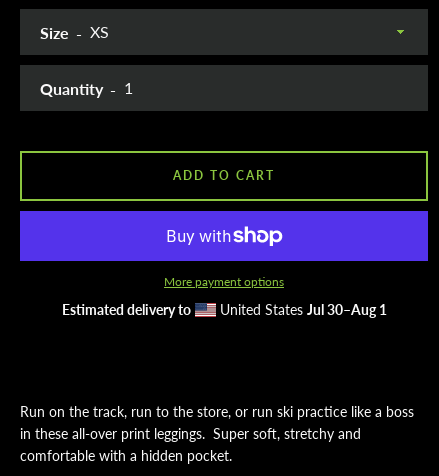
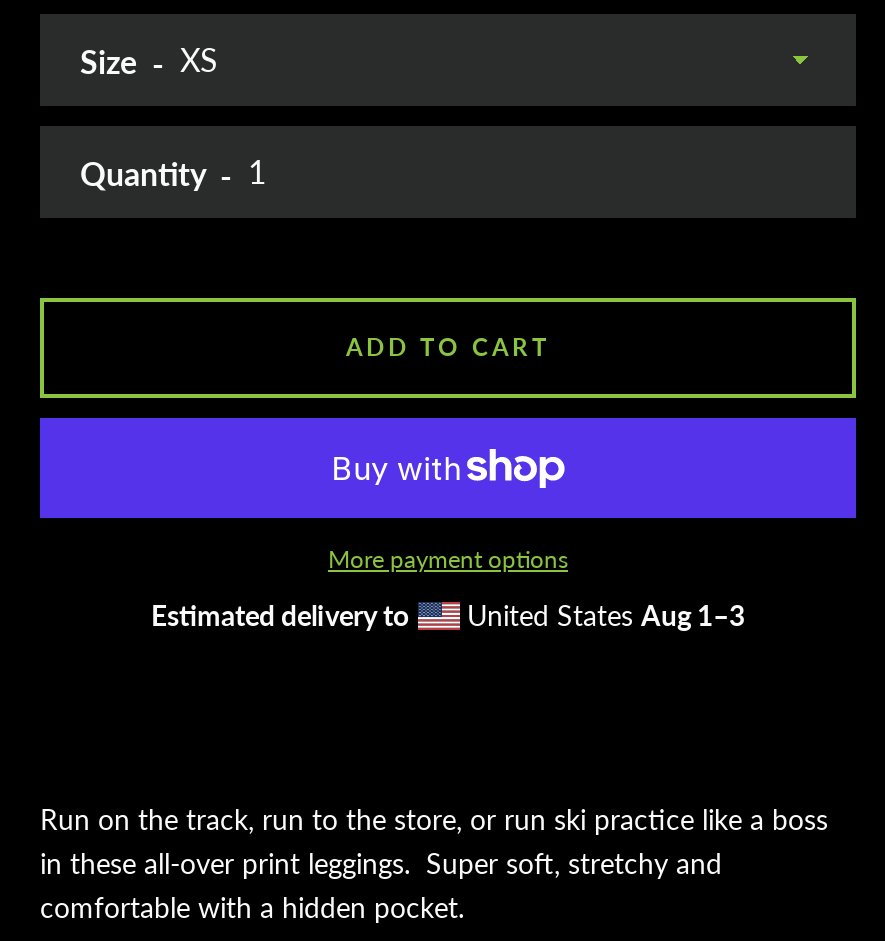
- United States Jul 30–Aug 1
+ United States Aug 1–3
